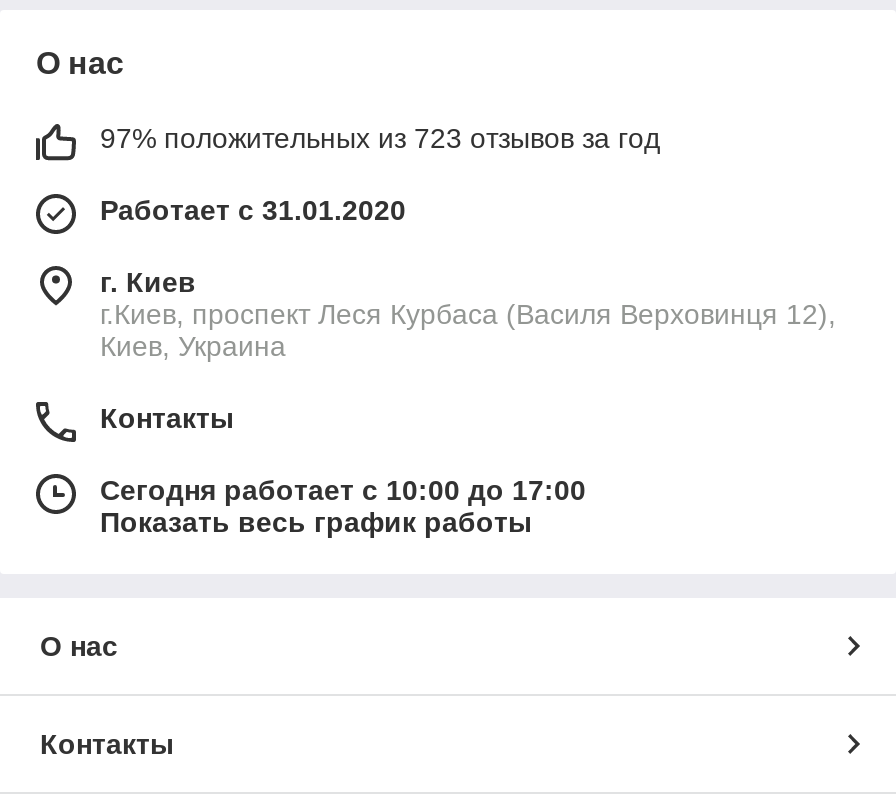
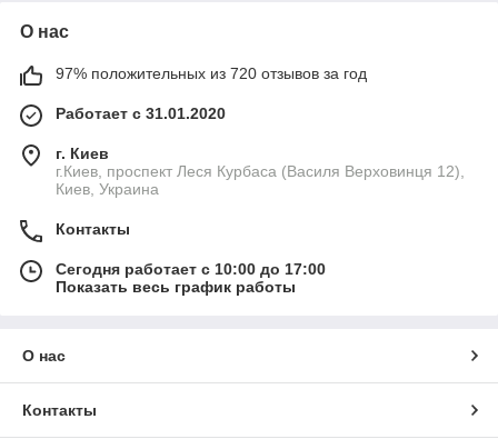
- 97% положительных из 723 отзывов за год
+ 97% положительных из 720 отзывов за год
